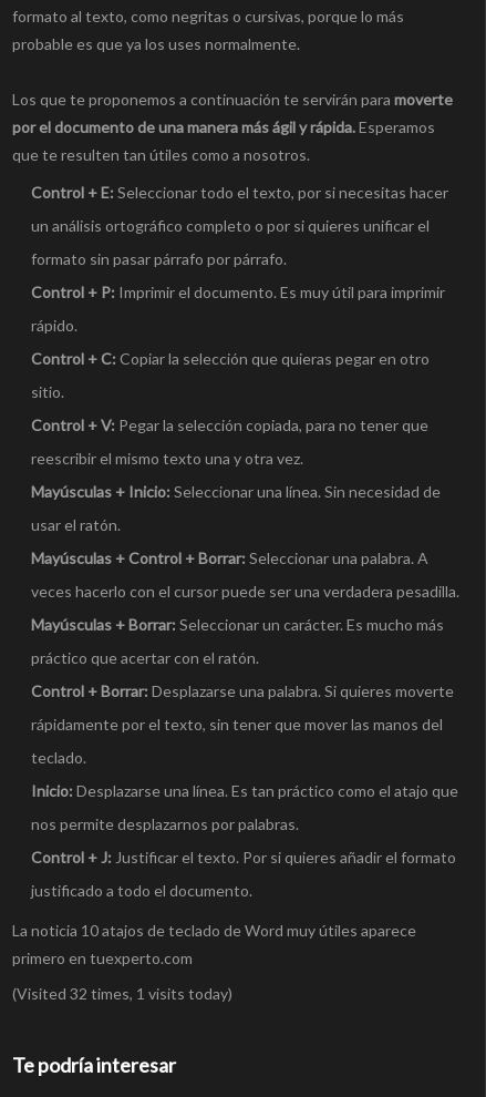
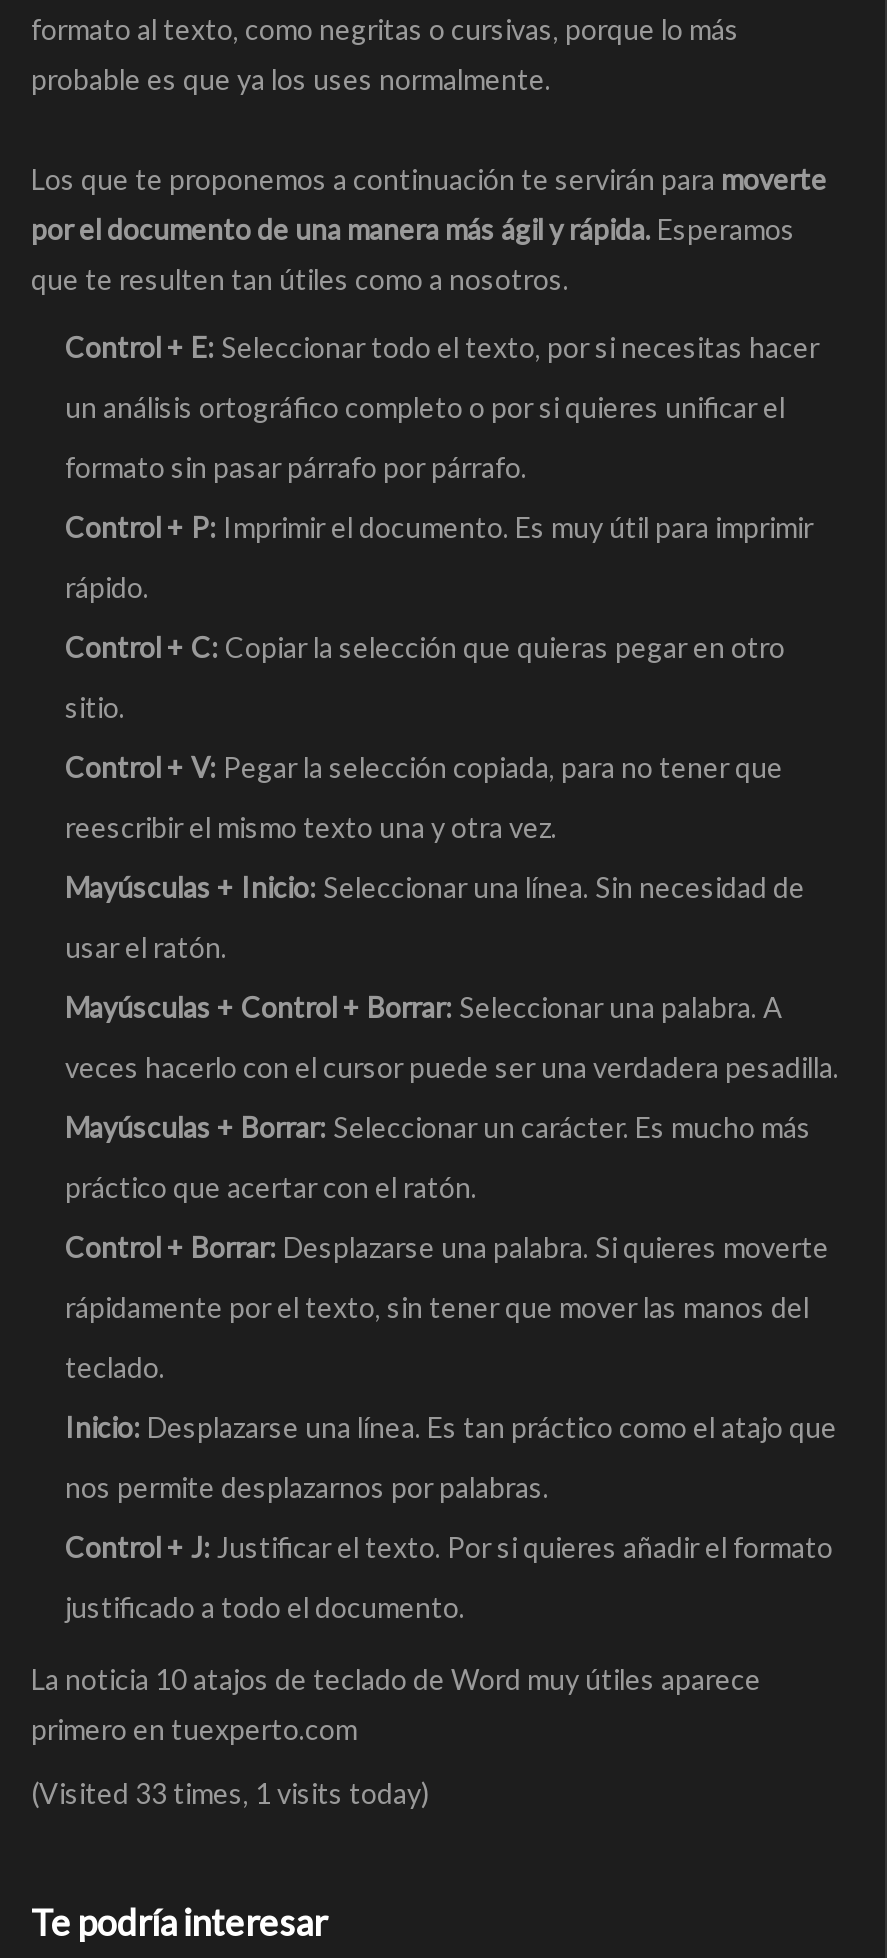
- (Visited 32 times, 1 visits today)
+ (Visited 33 times, 1 visits today)
